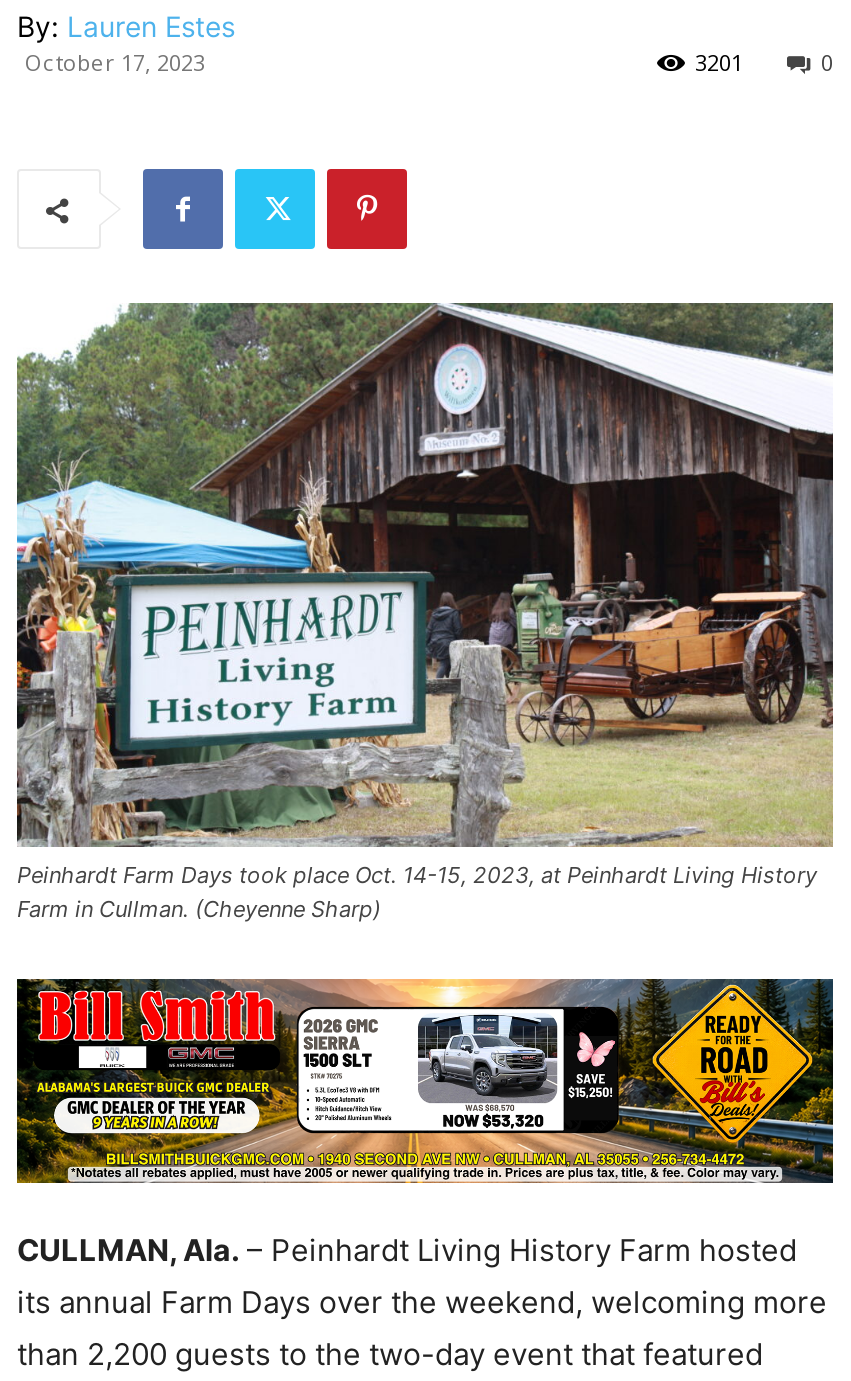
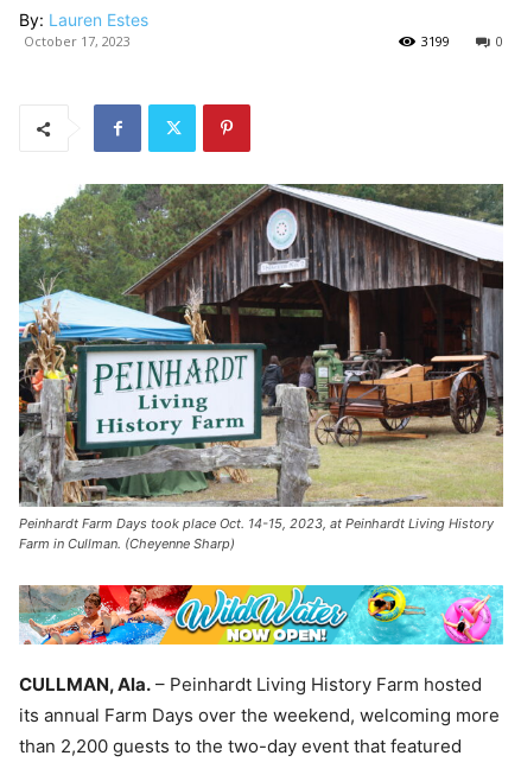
- 3201
+ 3199

- [image]
+ [image]
